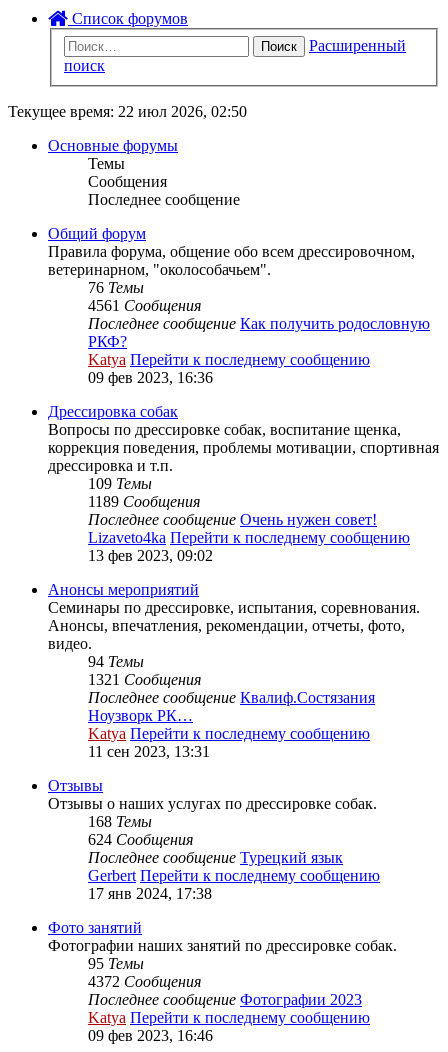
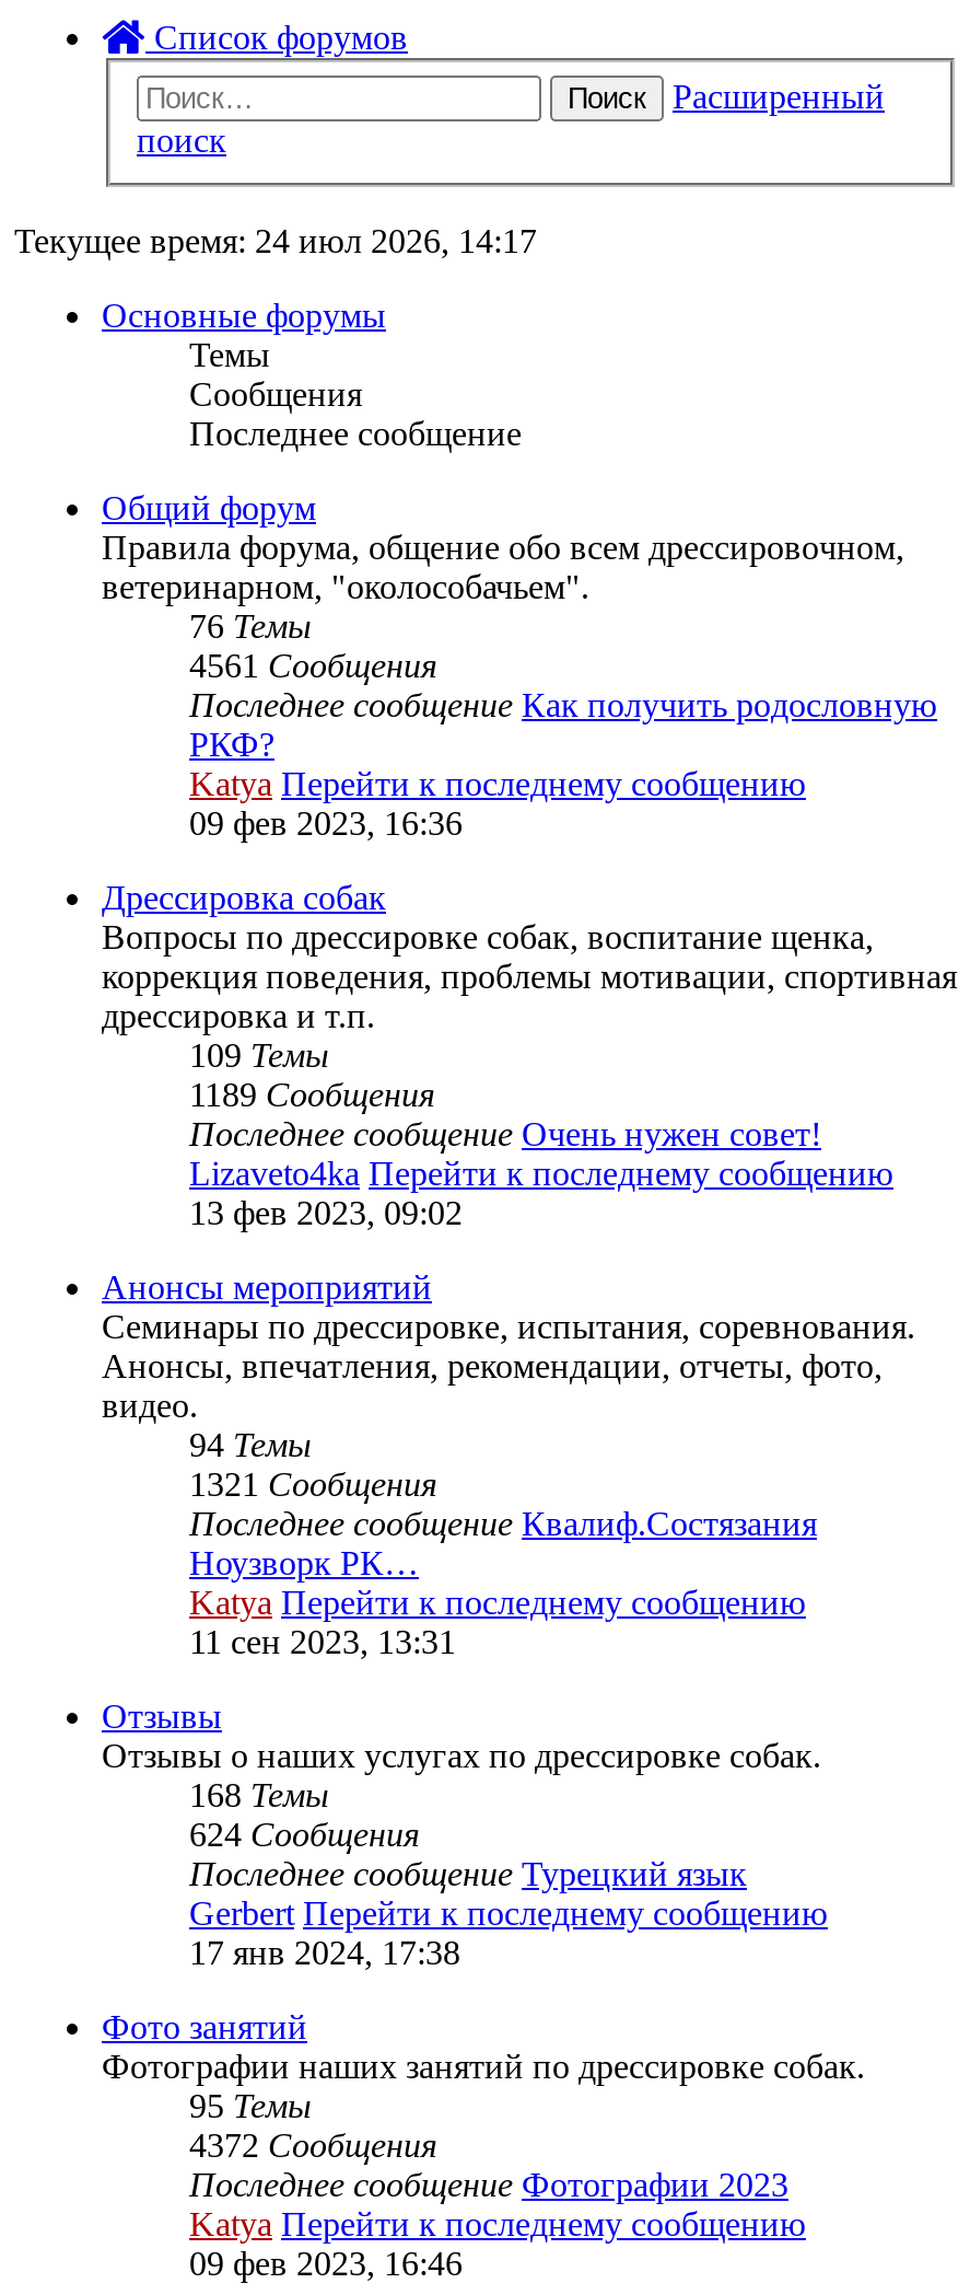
- Текущее время: 22 июл 2026, 02:50
+ Текущее время: 24 июл 2026, 14:17
